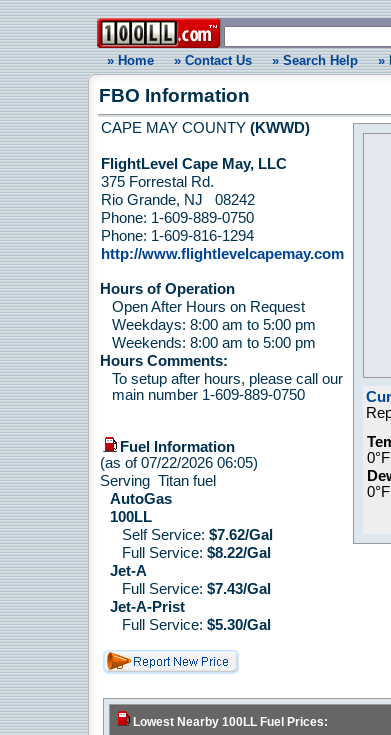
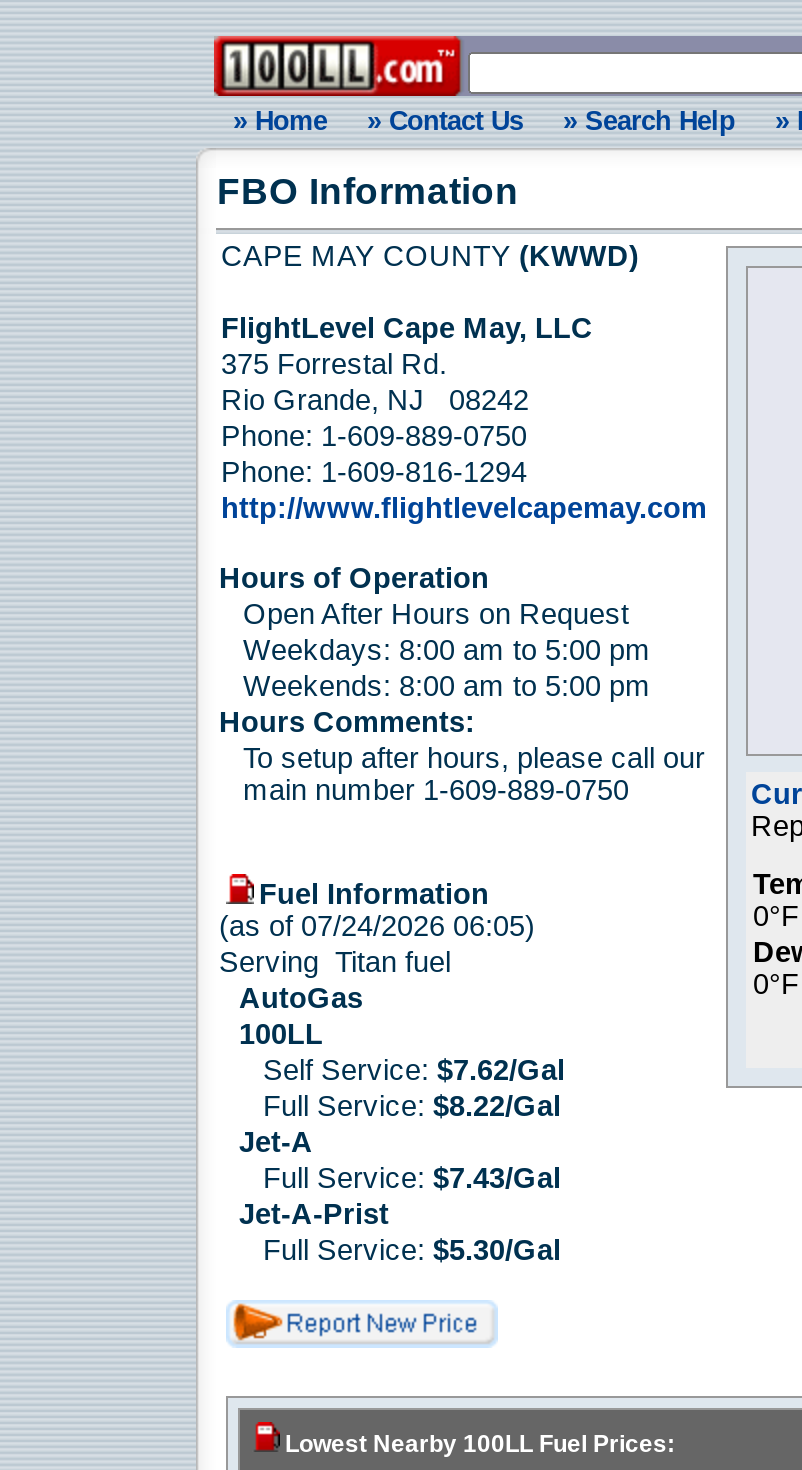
- (as of 07/22/2026 06:05)
+ (as of 07/24/2026 06:05)
